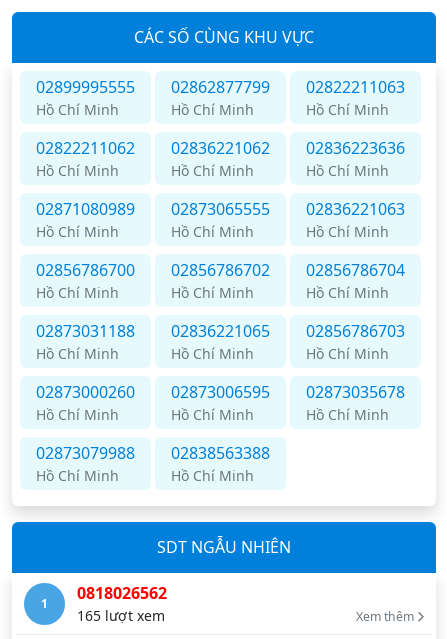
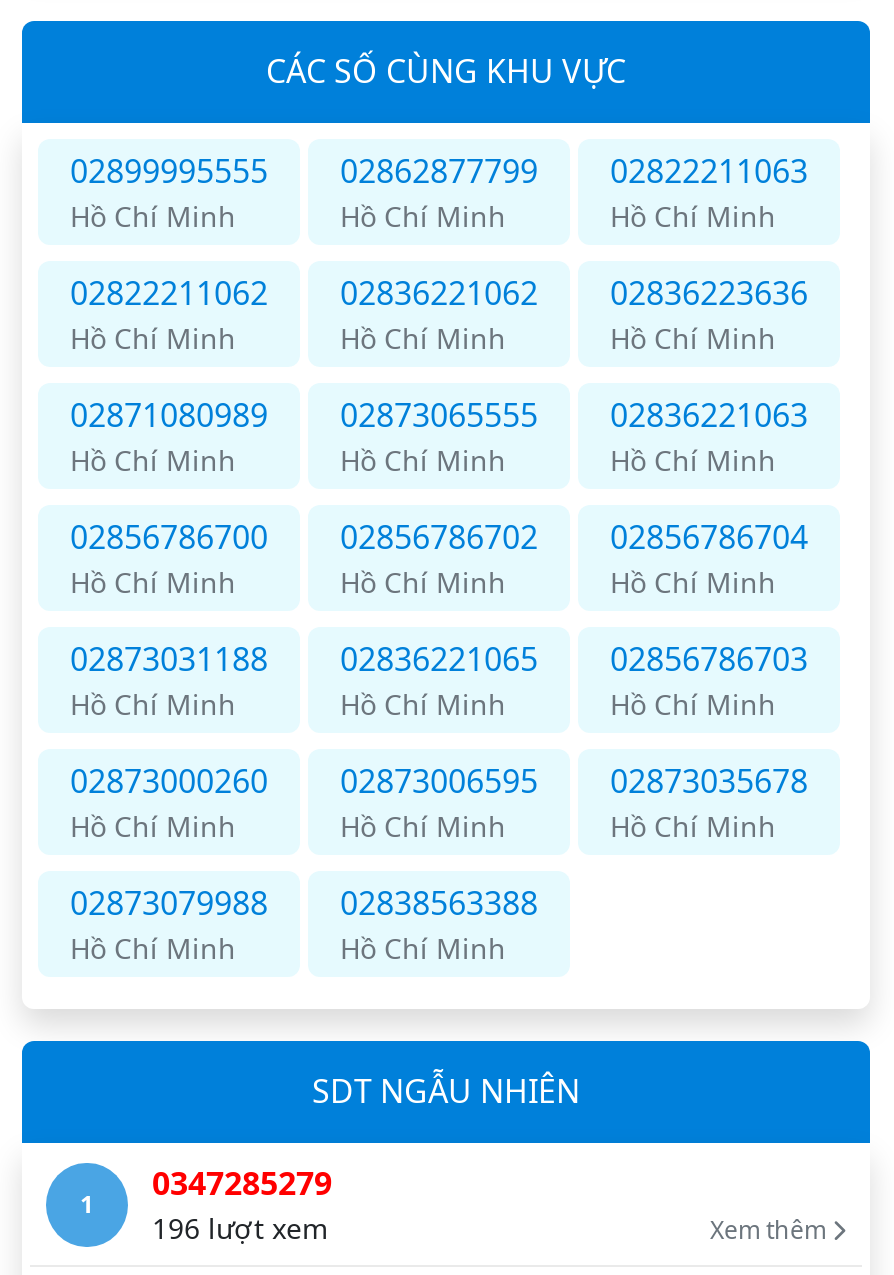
- 1 0818026562
+ 1 0347285279

- 165 lượt xem
+ 196 lượt xem
